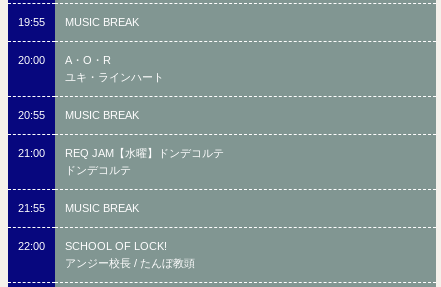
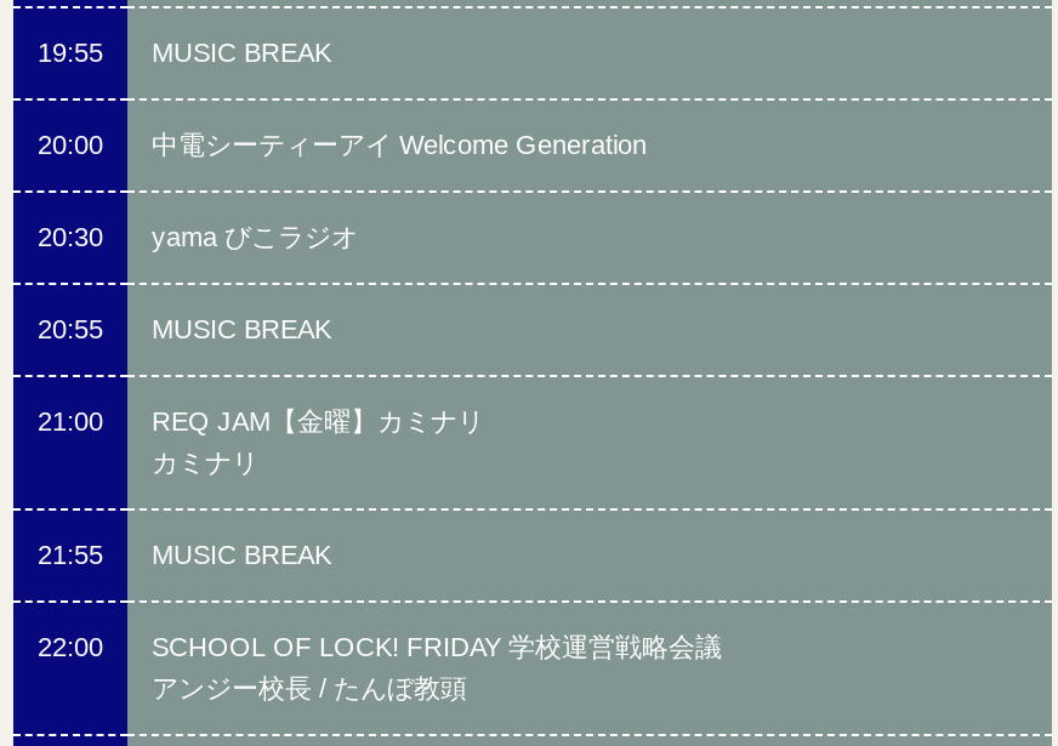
- A・O・R
- ユキ・ラインハート
+ 中電シーティーアイ Welcome Generation
+ 20:30
+ yama びこラジオ

- REQ JAM【水曜】ドンデコルテ
- ドンデコルテ
+ REQ JAM【金曜】カミナリ
+ カミナリ

- SCHOOL OF LOCK!
+ SCHOOL OF LOCK! FRIDAY 学校運営戦略会議
